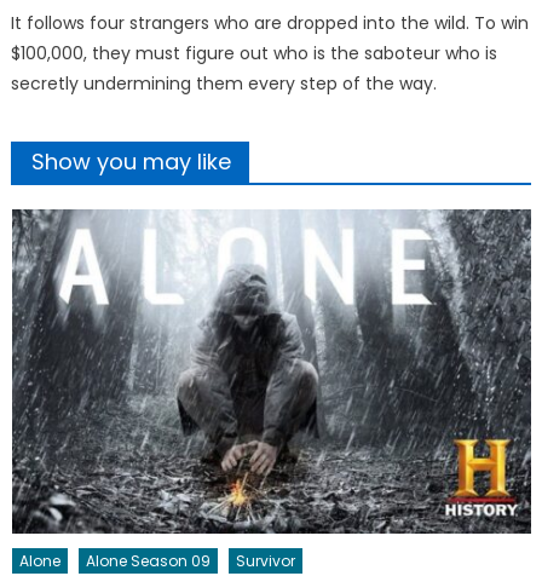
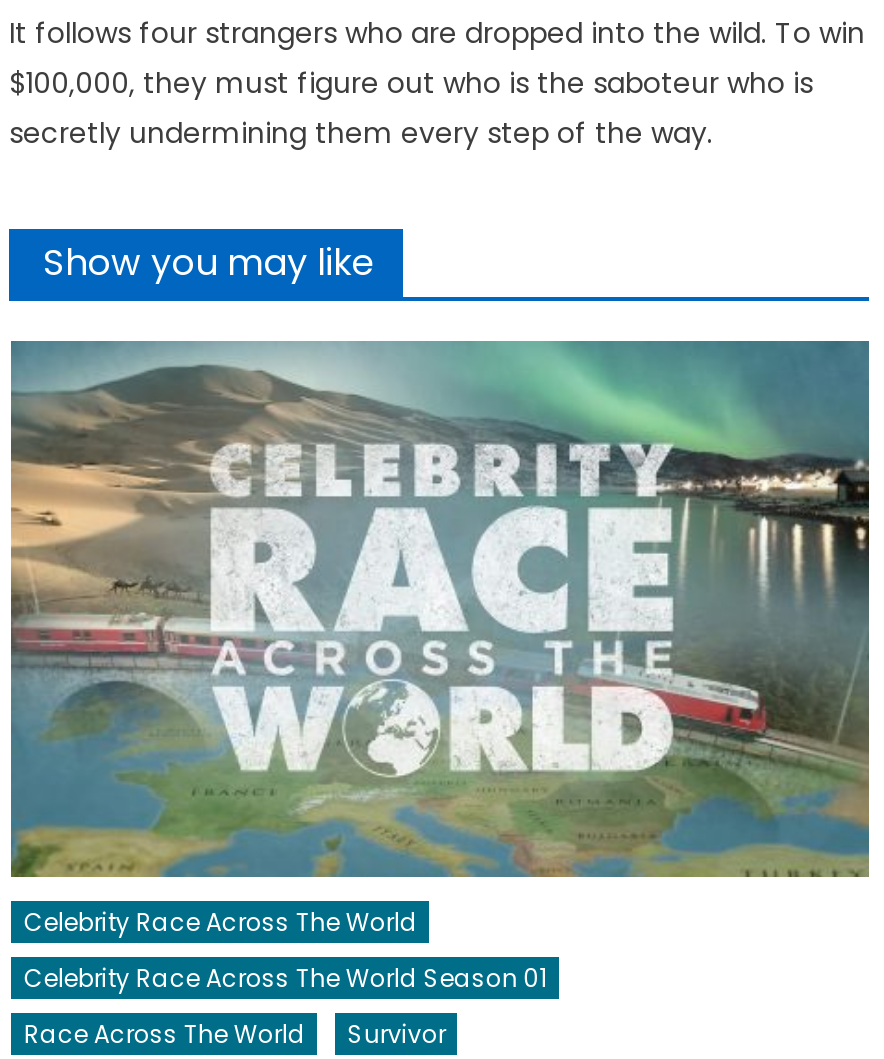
- [image]
- Alone
- Alone Season 09
+ [image]
+ Celebrity Race Across The World
+ Celebrity Race Across The World Season 01
+ Race Across The World
